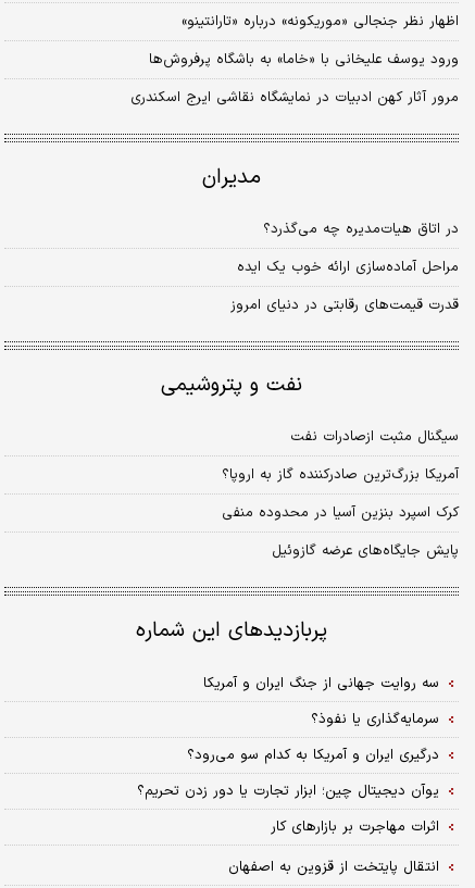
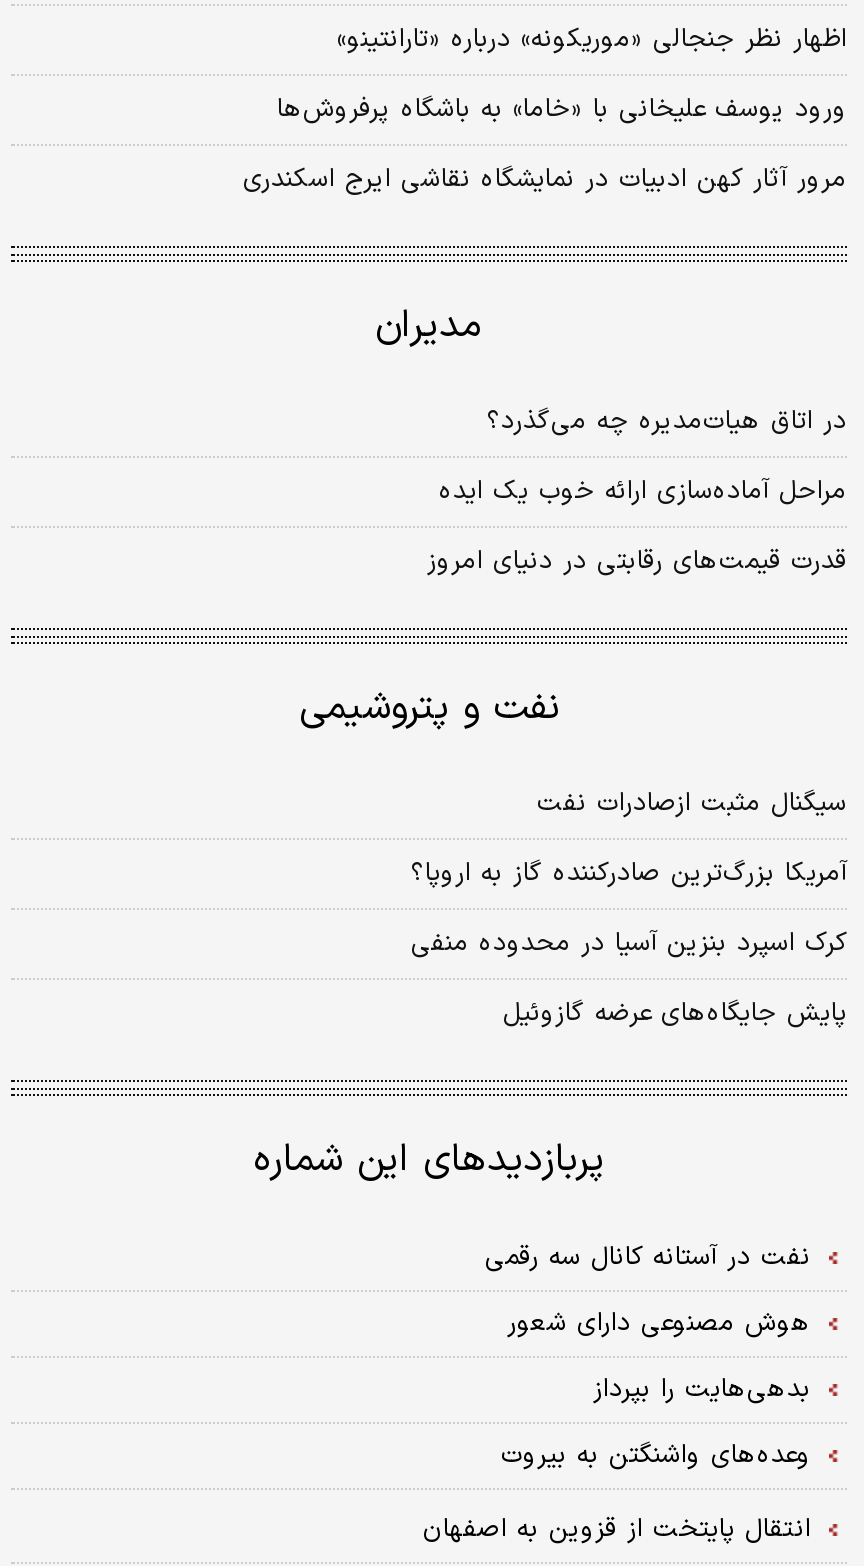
- سه روایت جهانی از جنگ ایران و آمریکا
- سرمایه‌گذاری یا نفوذ؟
- درگیری ایران و آمریکا به کدام سو می‌رود؟
- یوآن دیجیتال چین؛ ابزار تجارت یا دور زدن تحریم؟
- اثرات مهاجرت بر بازارهای کار
+ نفت در آستانه کانال سه‌ رقمی
+ هوش مصنوعی دارای شعور
+ بدهی‌هایت را بپرداز
+ وعده‌های واشنگتن به بیروت
